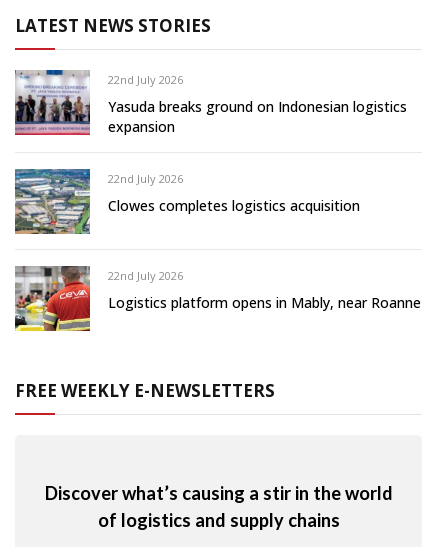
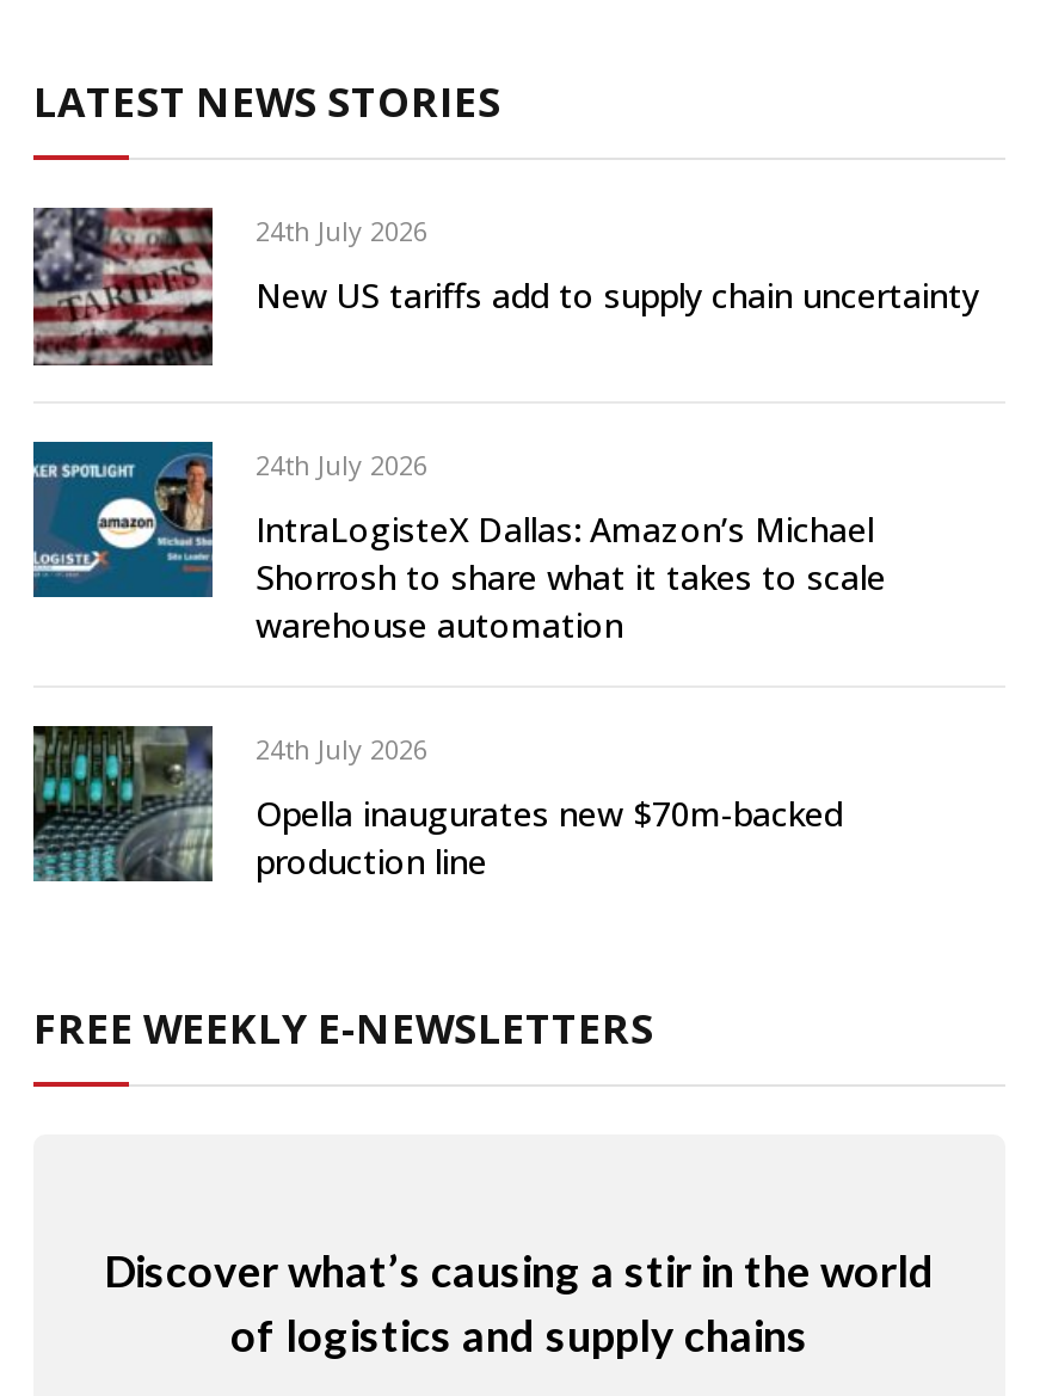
- [image]
- 22nd July 2026
+ [image]
+ 24th July 2026

- Yasuda breaks ground on Indonesian logistics
- expansion
+ New US tariffs add to supply chain uncertainty

- [image]
- 22nd July 2026
+ [image]
+ 24th July 2026

- Clowes completes logistics acquisition
+ IntraLogisteX Dallas: Amazon’s Michael
+ Shorrosh to share what it takes to scale
+ warehouse automation

- [image]
- 22nd July 2026
+ [image]
+ 24th July 2026

- Logistics platform opens in Mably, near Roanne
+ Opella inaugurates new $70m-backed
+ production line
